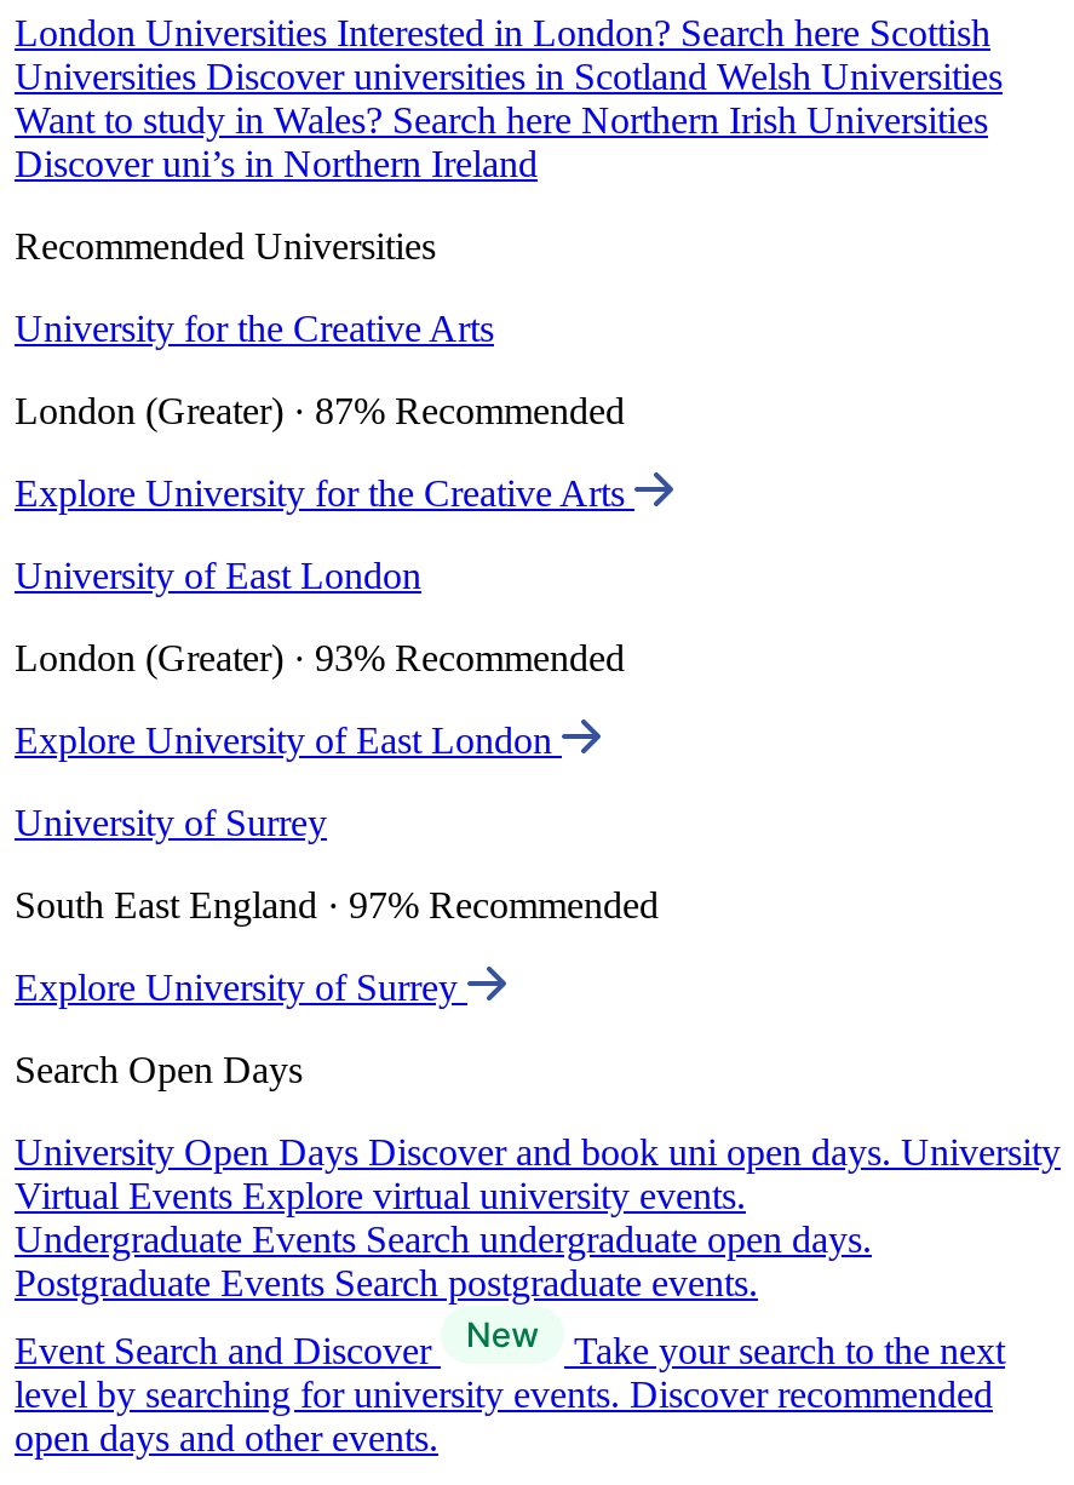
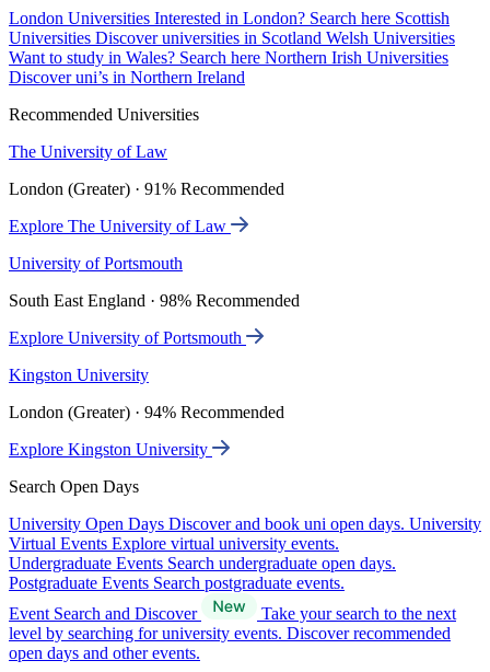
- University for the Creative Arts
+ The University of Law

- London (Greater) · 87% Recommended
+ London (Greater) · 91% Recommended

- Explore University for the Creative Arts
+ Explore The University of Law

- University of East London
+ University of Portsmouth

- London (Greater) · 93% Recommended
+ South East England · 98% Recommended

- Explore University of East London
+ Explore University of Portsmouth

- University of Surrey
+ Kingston University

- South East England · 97% Recommended
+ London (Greater) · 94% Recommended

- Explore University of Surrey
+ Explore Kingston University
